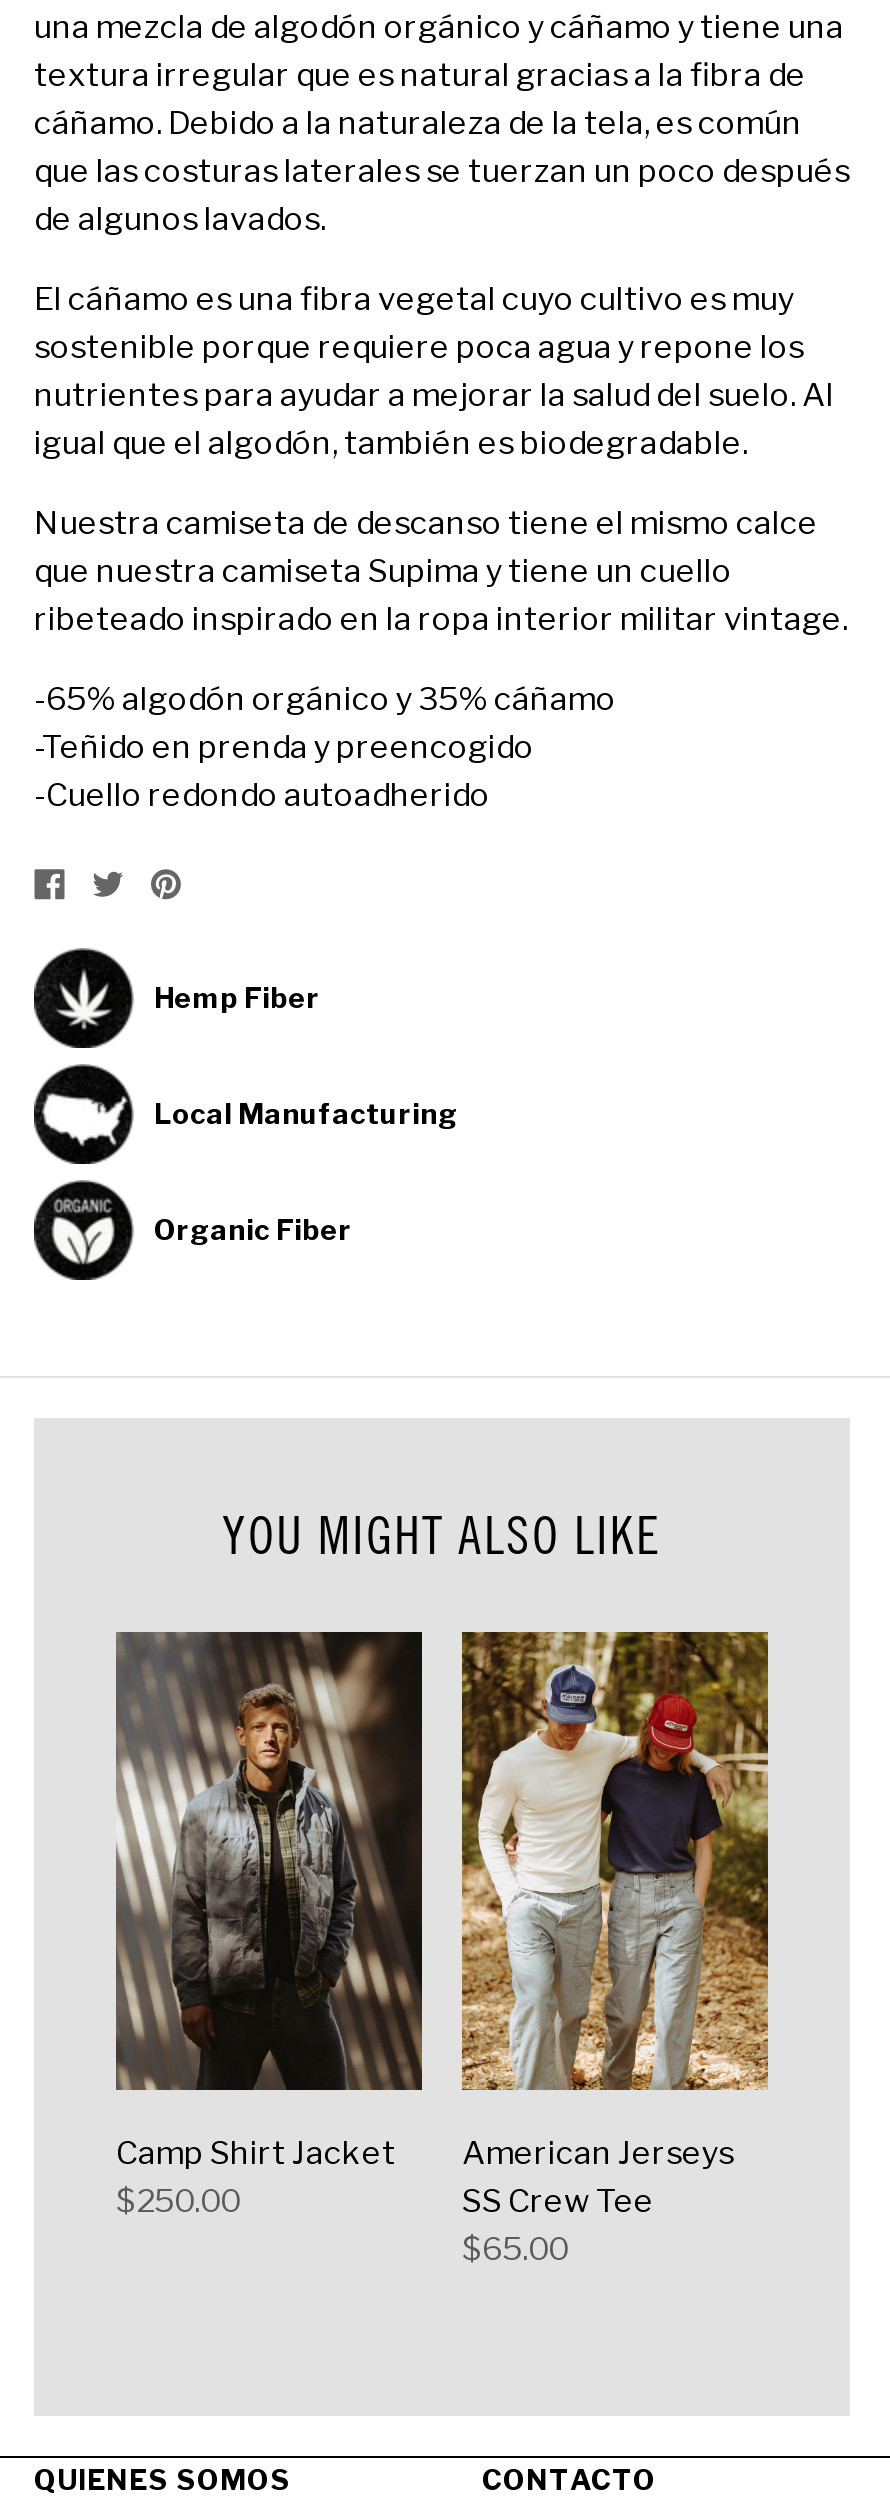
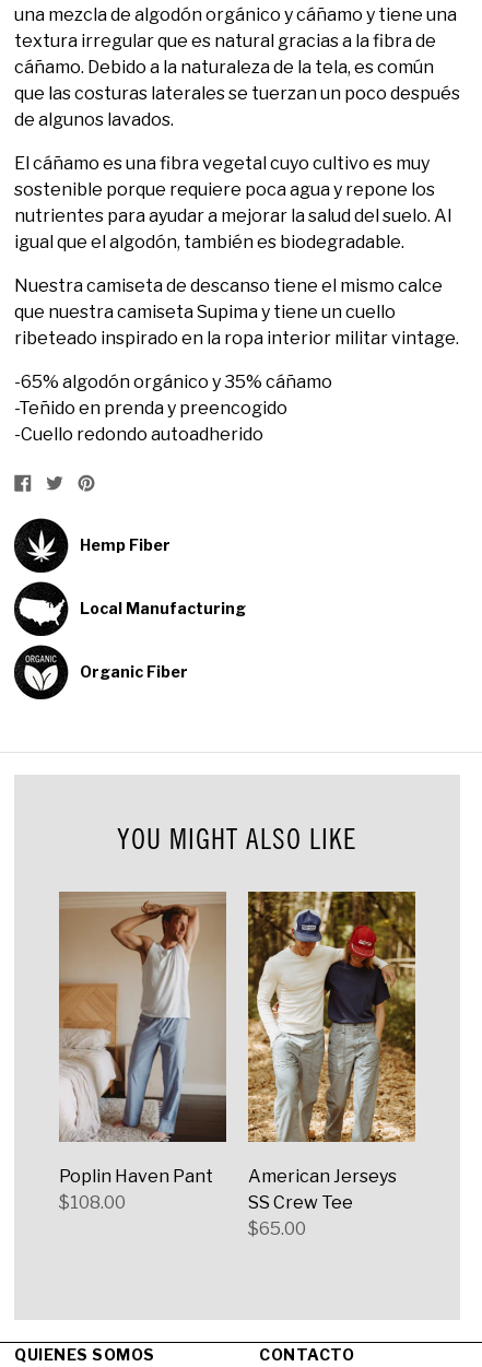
- [image]
- Camp Shirt Jacket
- $250.00
+ [image]
+ Poplin Haven Pant
+ $108.00
